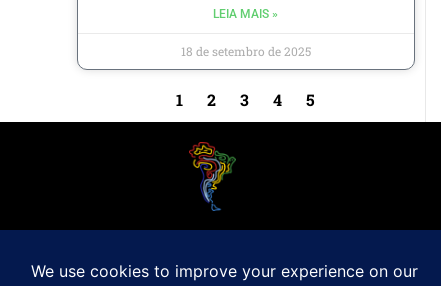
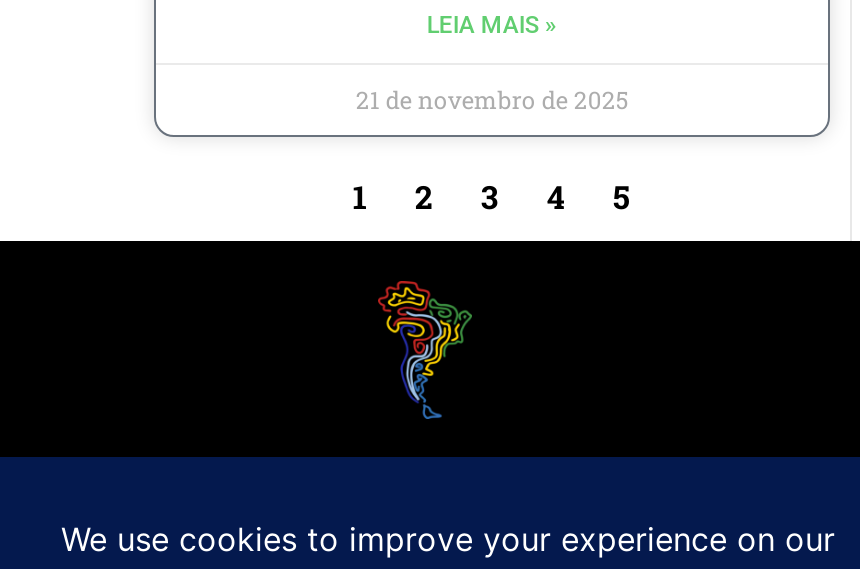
- 18 de setembro de 2025
+ 21 de novembro de 2025
